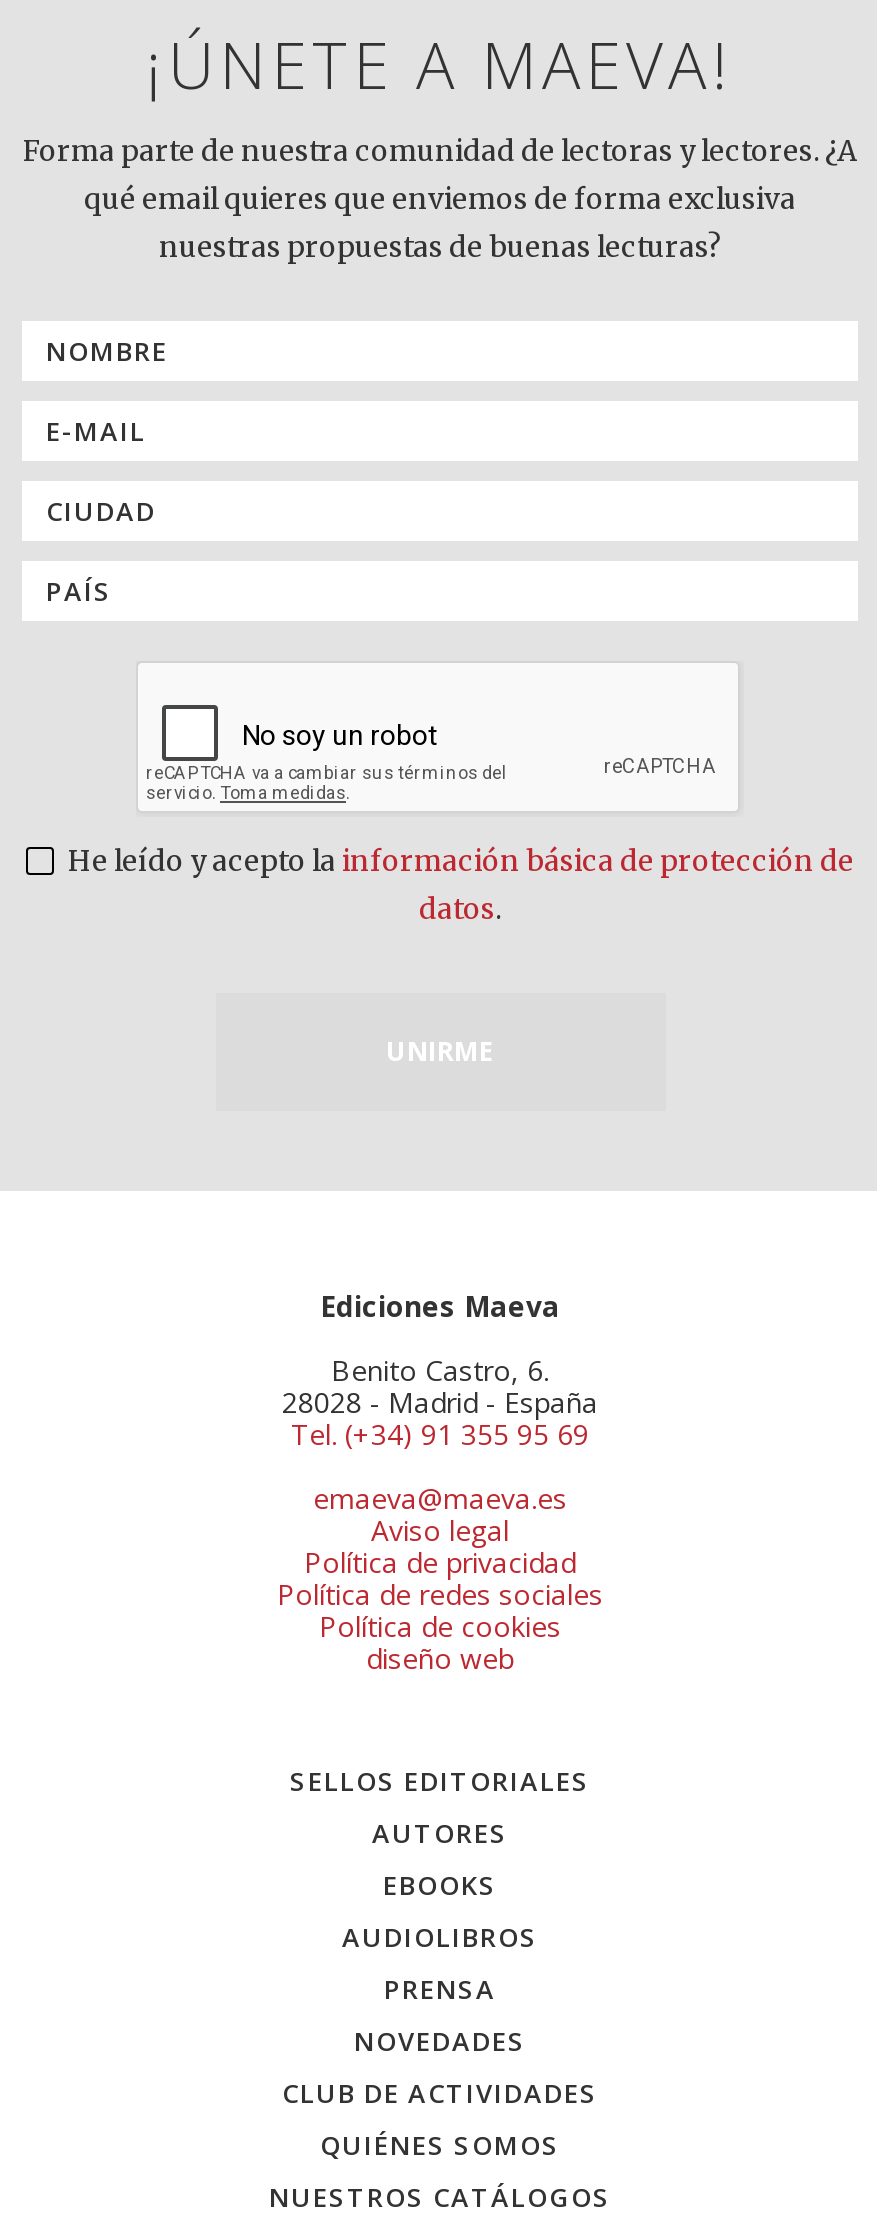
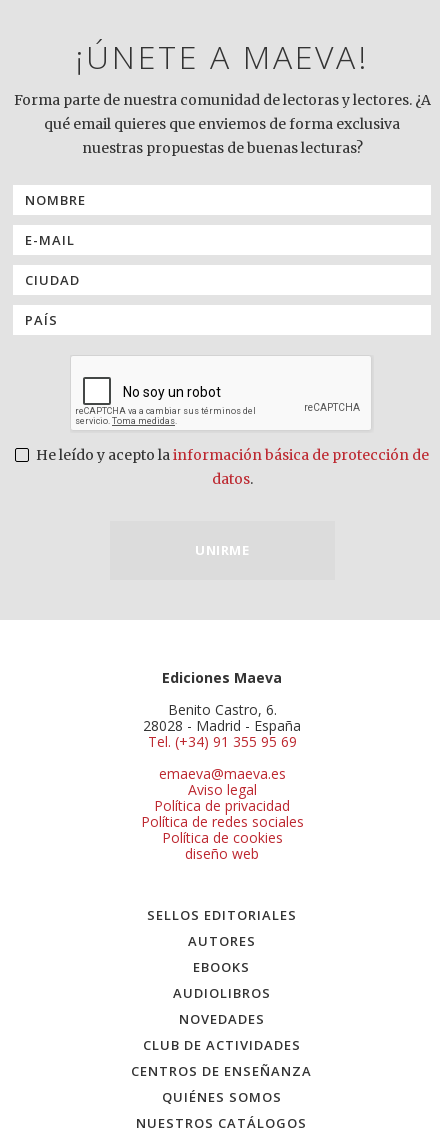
- PRENSA

moved up: NOVEDADES | CLUB DE ACTIVIDADES

+ CENTROS DE ENSEÑANZA
